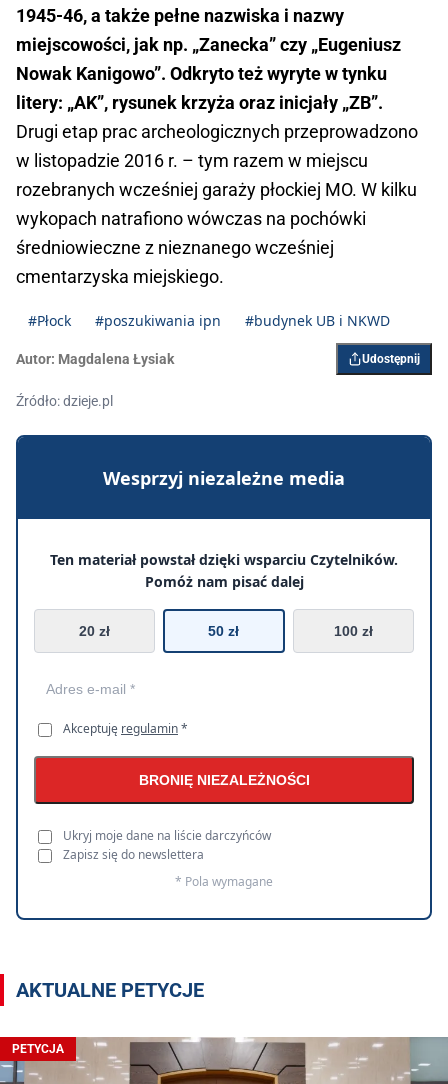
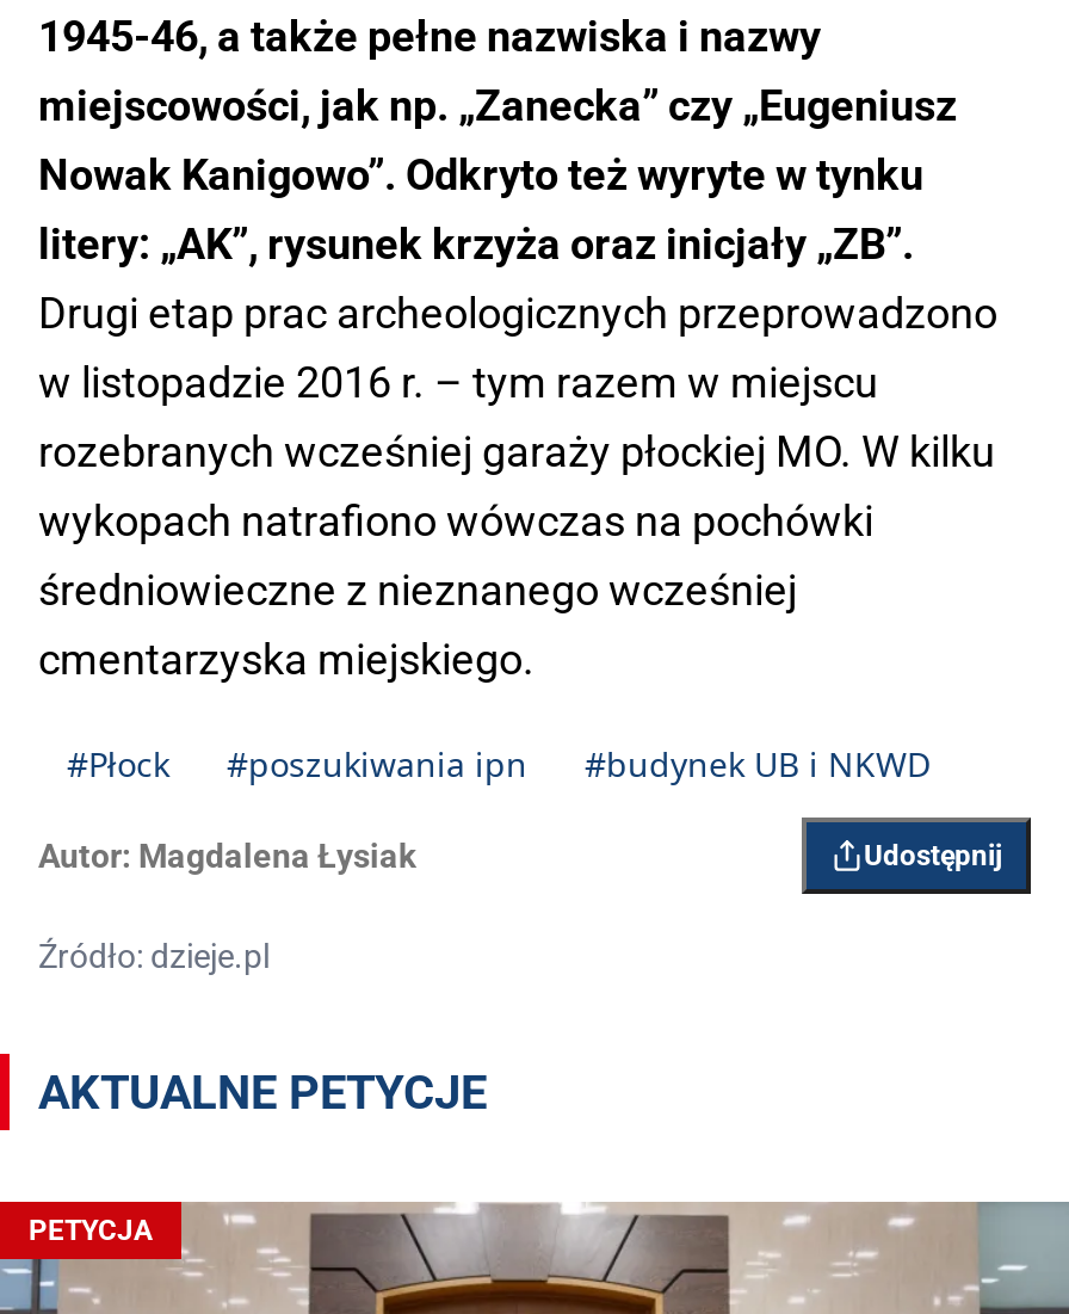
- [image]
- Wesprzyj niezależne media
- Ten materiał powstał dzięki wsparciu Czytelników.
- Pomóż nam pisać dalej
- 20 zł
- 50 zł
- 100 zł

- Akceptuję regulamin *
- BRONIĘ NIEZALEŻNOŚCI
- Ukryj moje dane na liście darczyńców
- Zapisz się do newslettera
- * Pola wymagane
